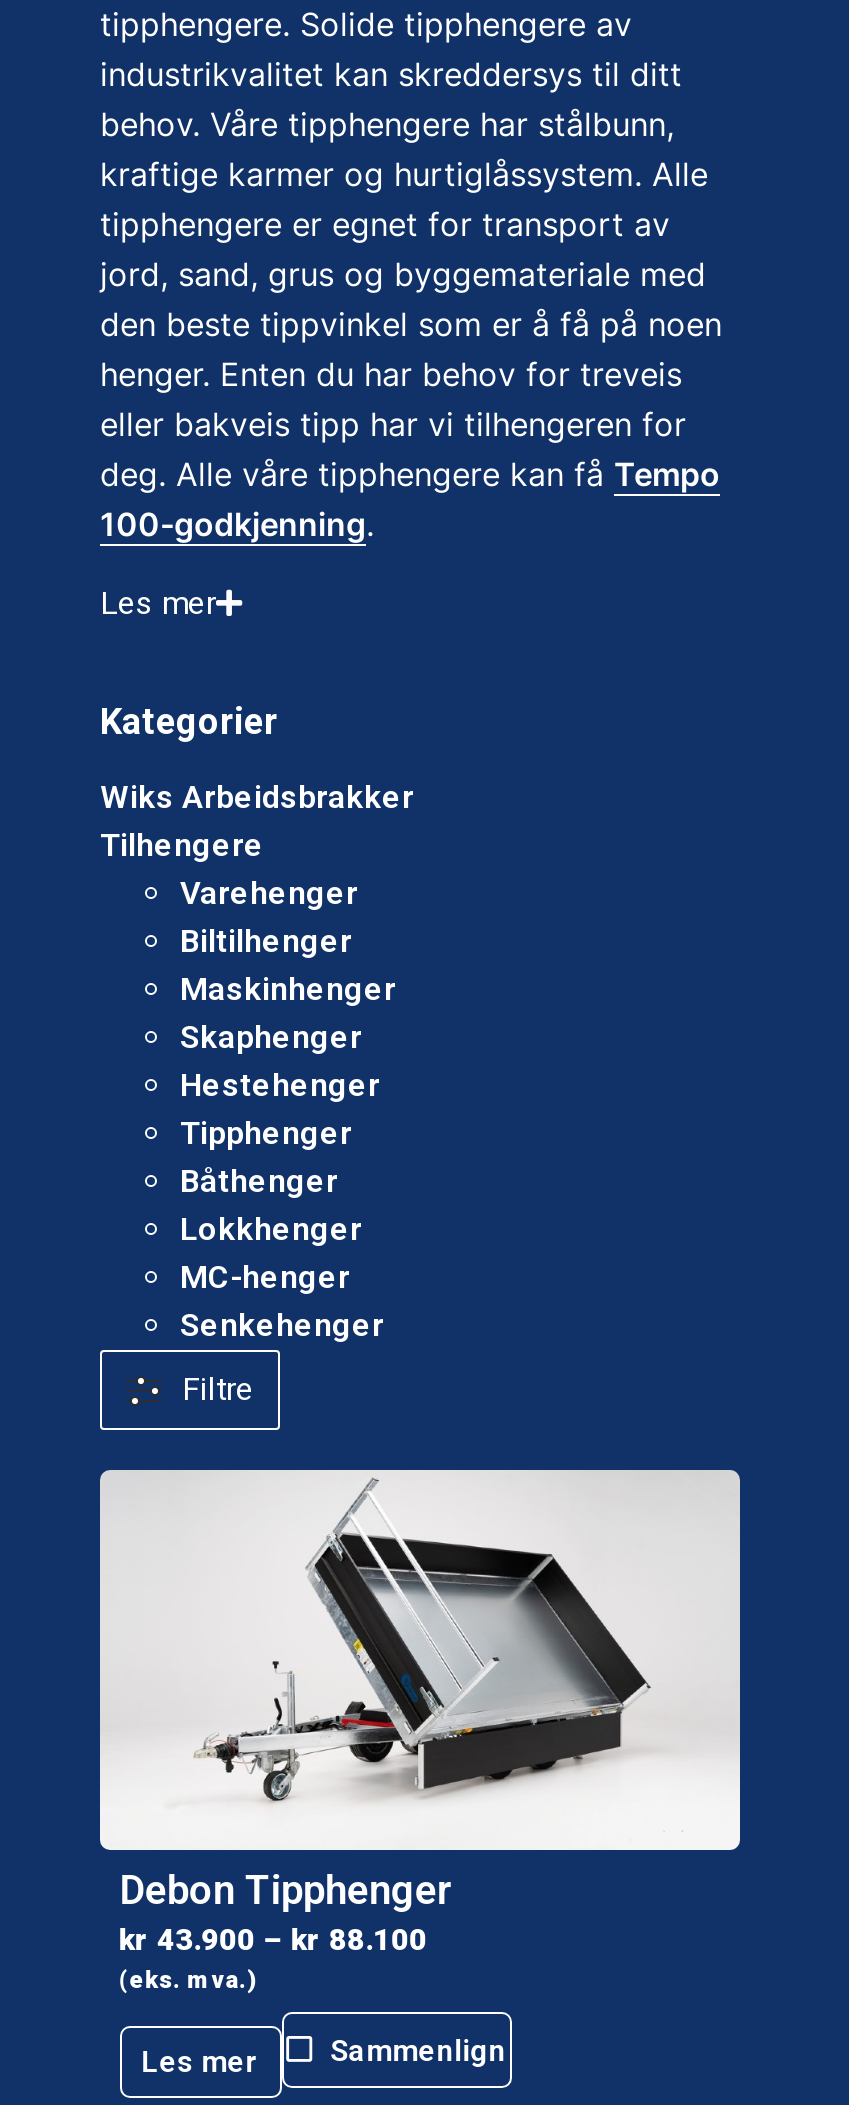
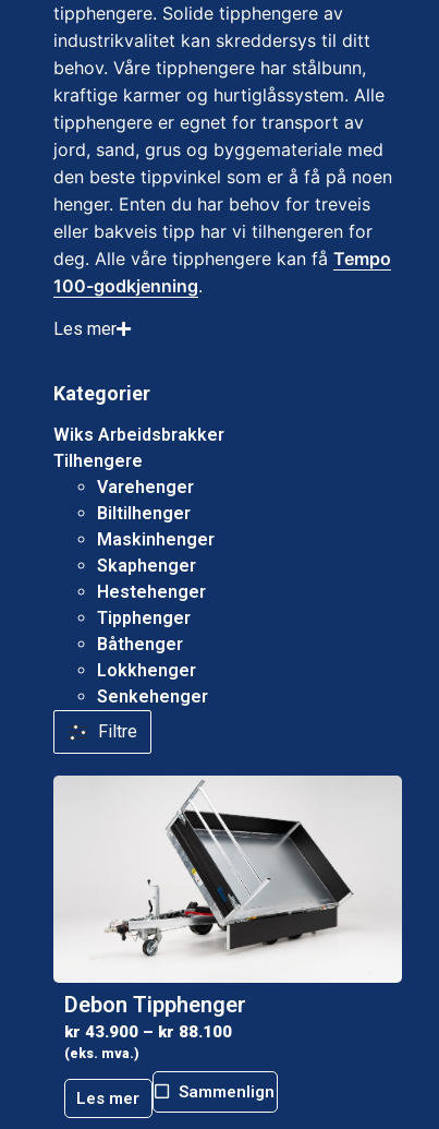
- MC-henger
